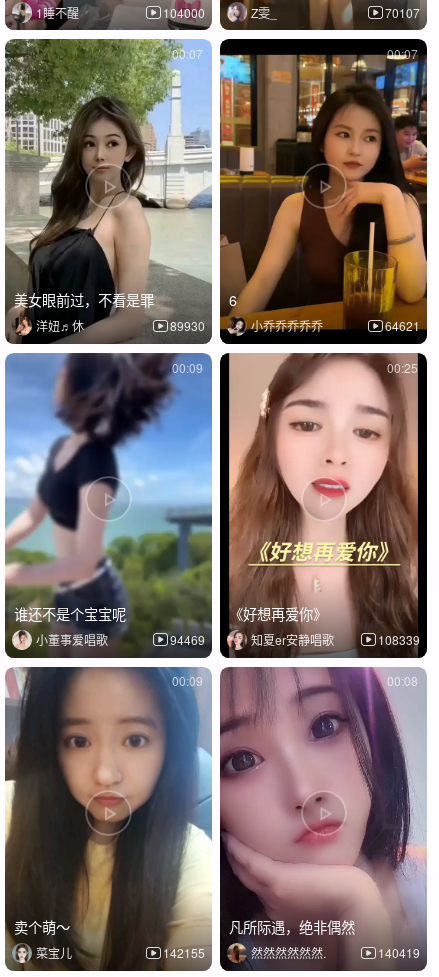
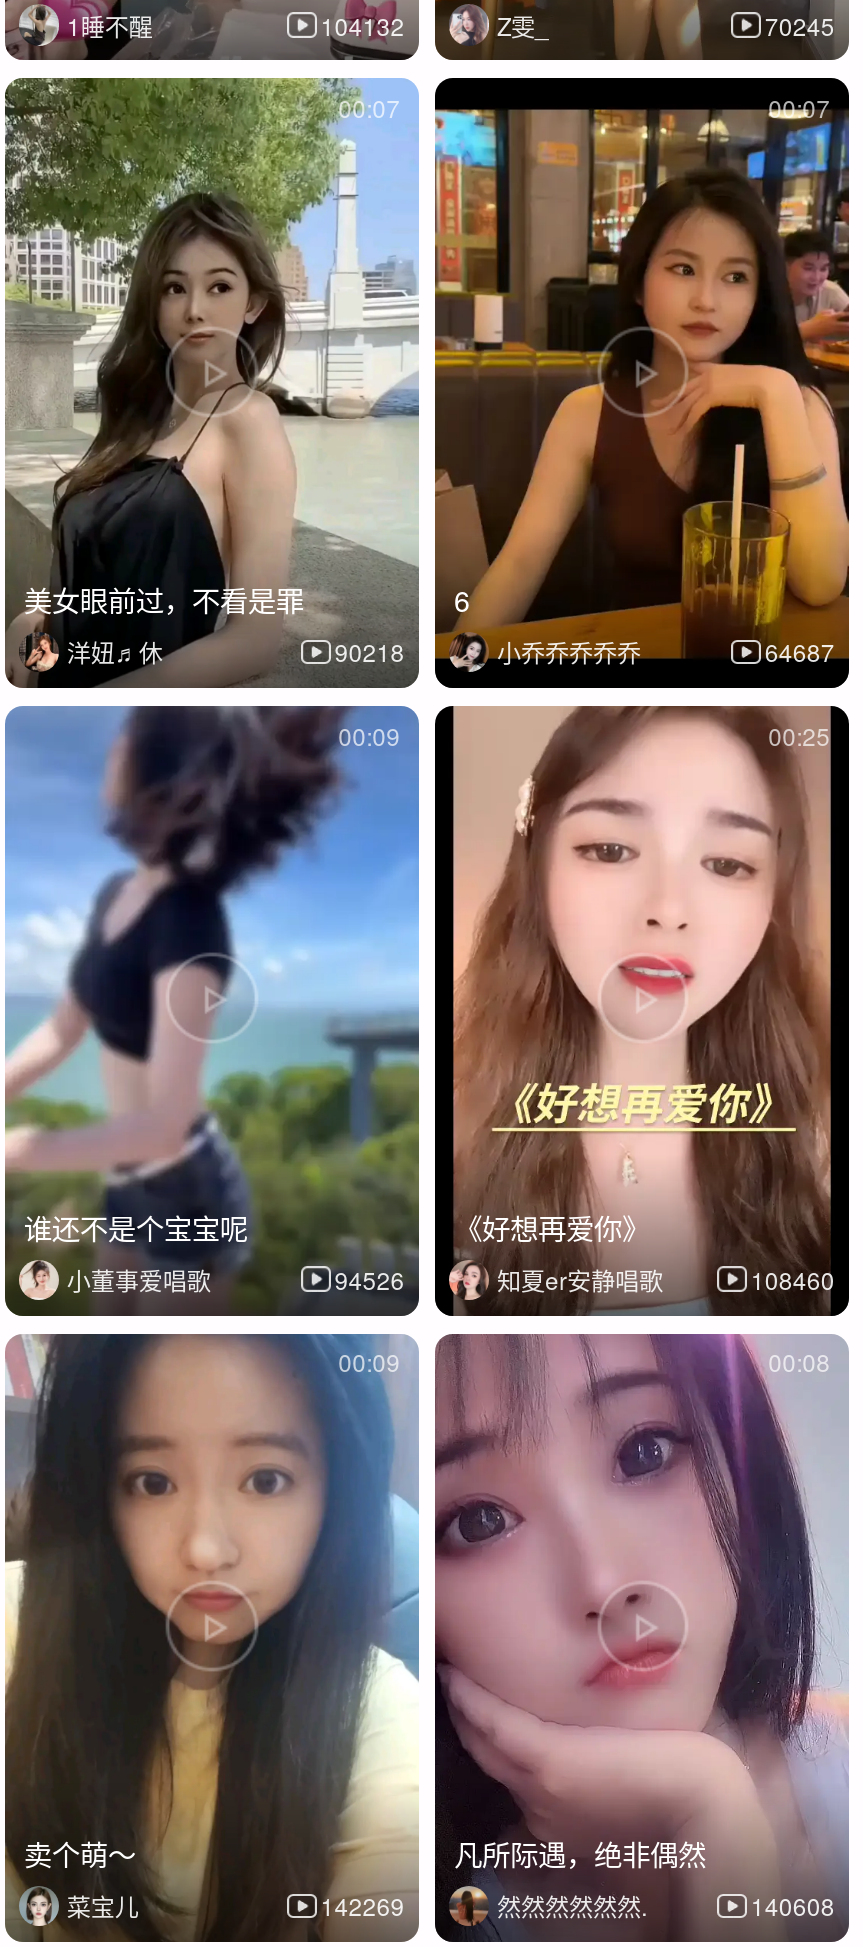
- 104000
+ 104132

- 70107
+ 70245

- 89930
+ 90218

- 64621
+ 64687

- 94469
+ 94526

- 108339
+ 108460

- 142155
+ 142269

- 140419
+ 140608
